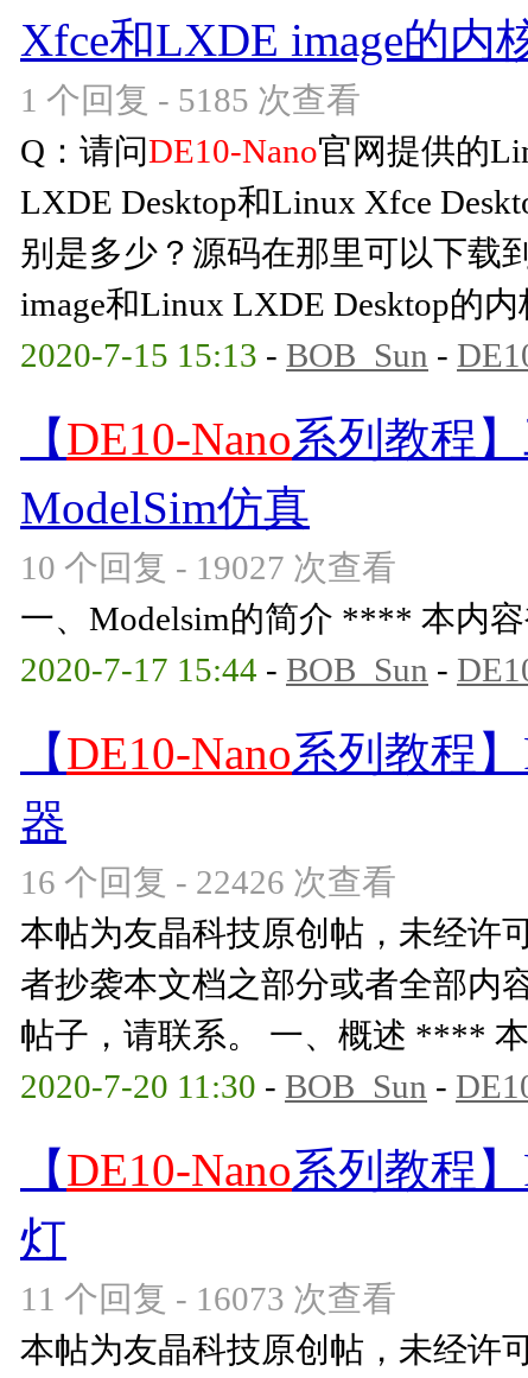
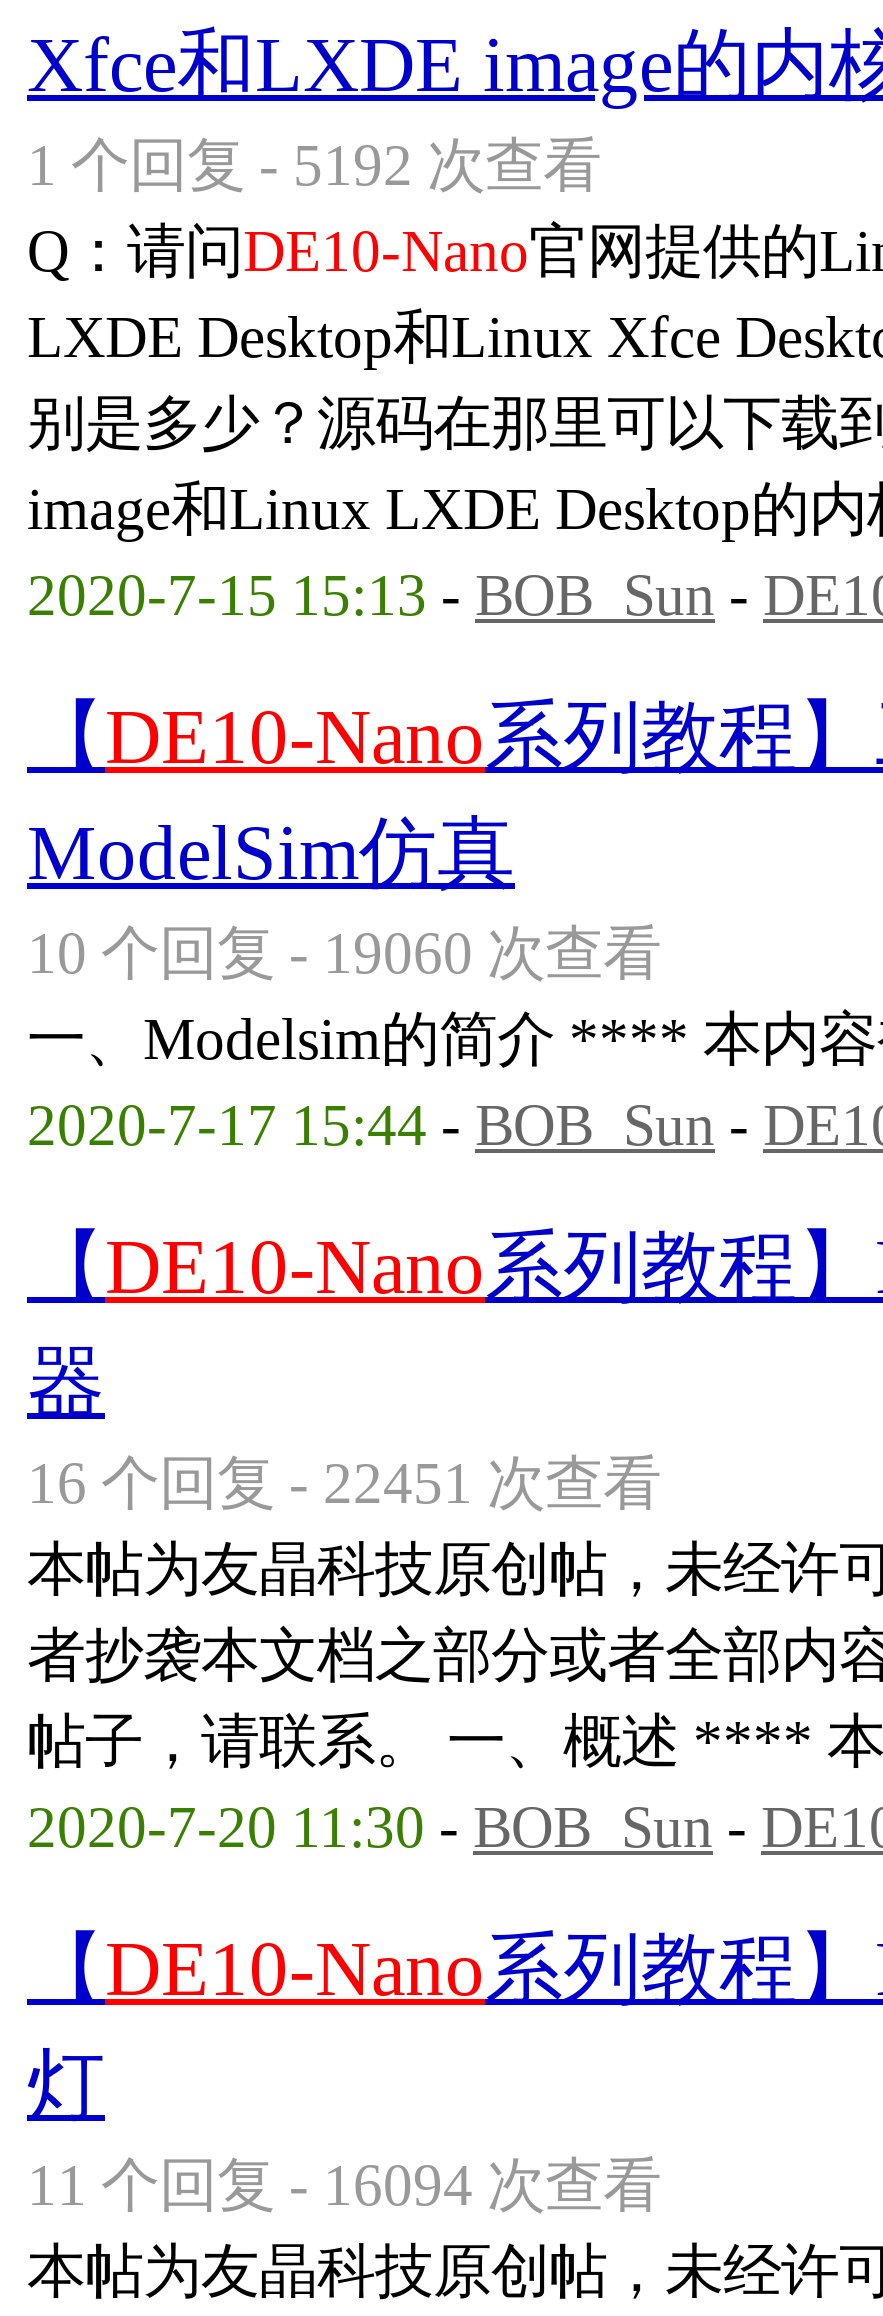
- 1 个回复 - 5185 次查看
+ 1 个回复 - 5192 次查看

- 10 个回复 - 19027 次查看
+ 10 个回复 - 19060 次查看

- 16 个回复 - 22426 次查看
+ 16 个回复 - 22451 次查看

- 11 个回复 - 16073 次查看
+ 11 个回复 - 16094 次查看
